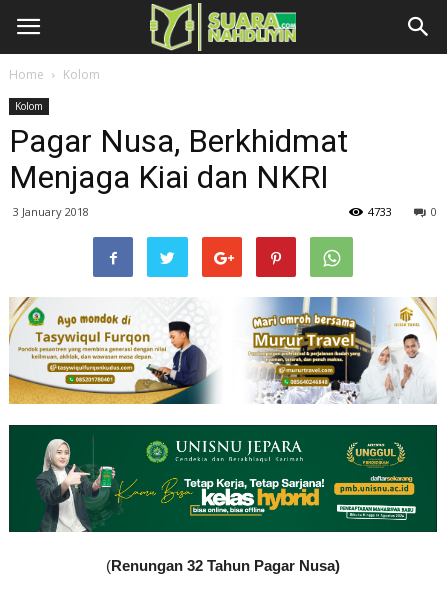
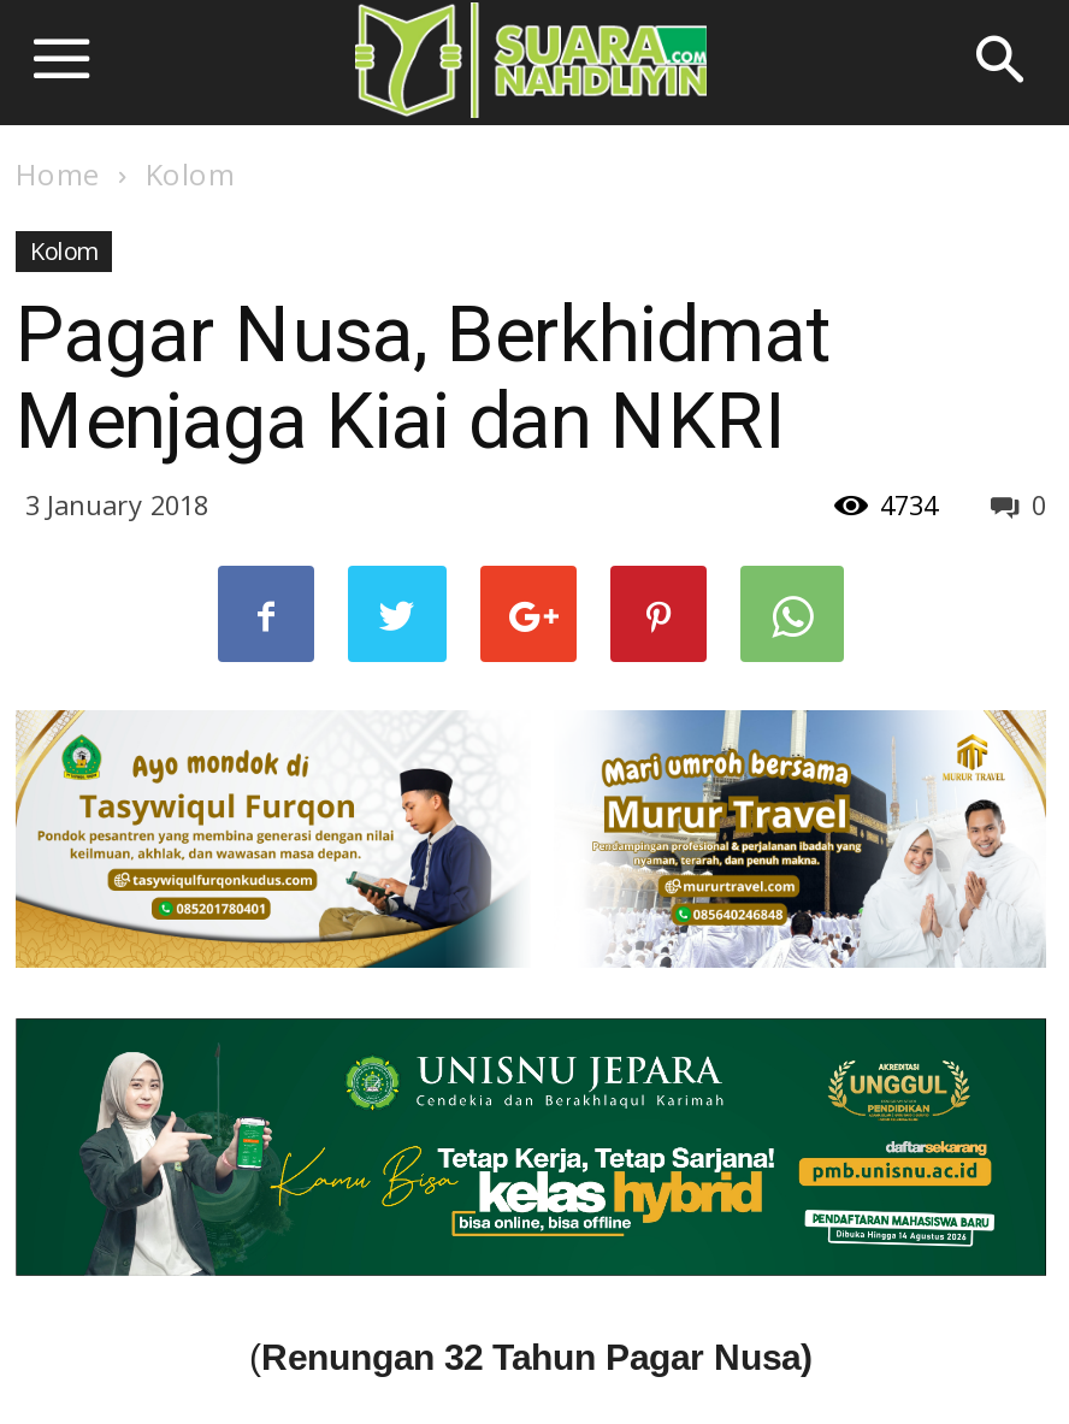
- 4733
+ 4734
